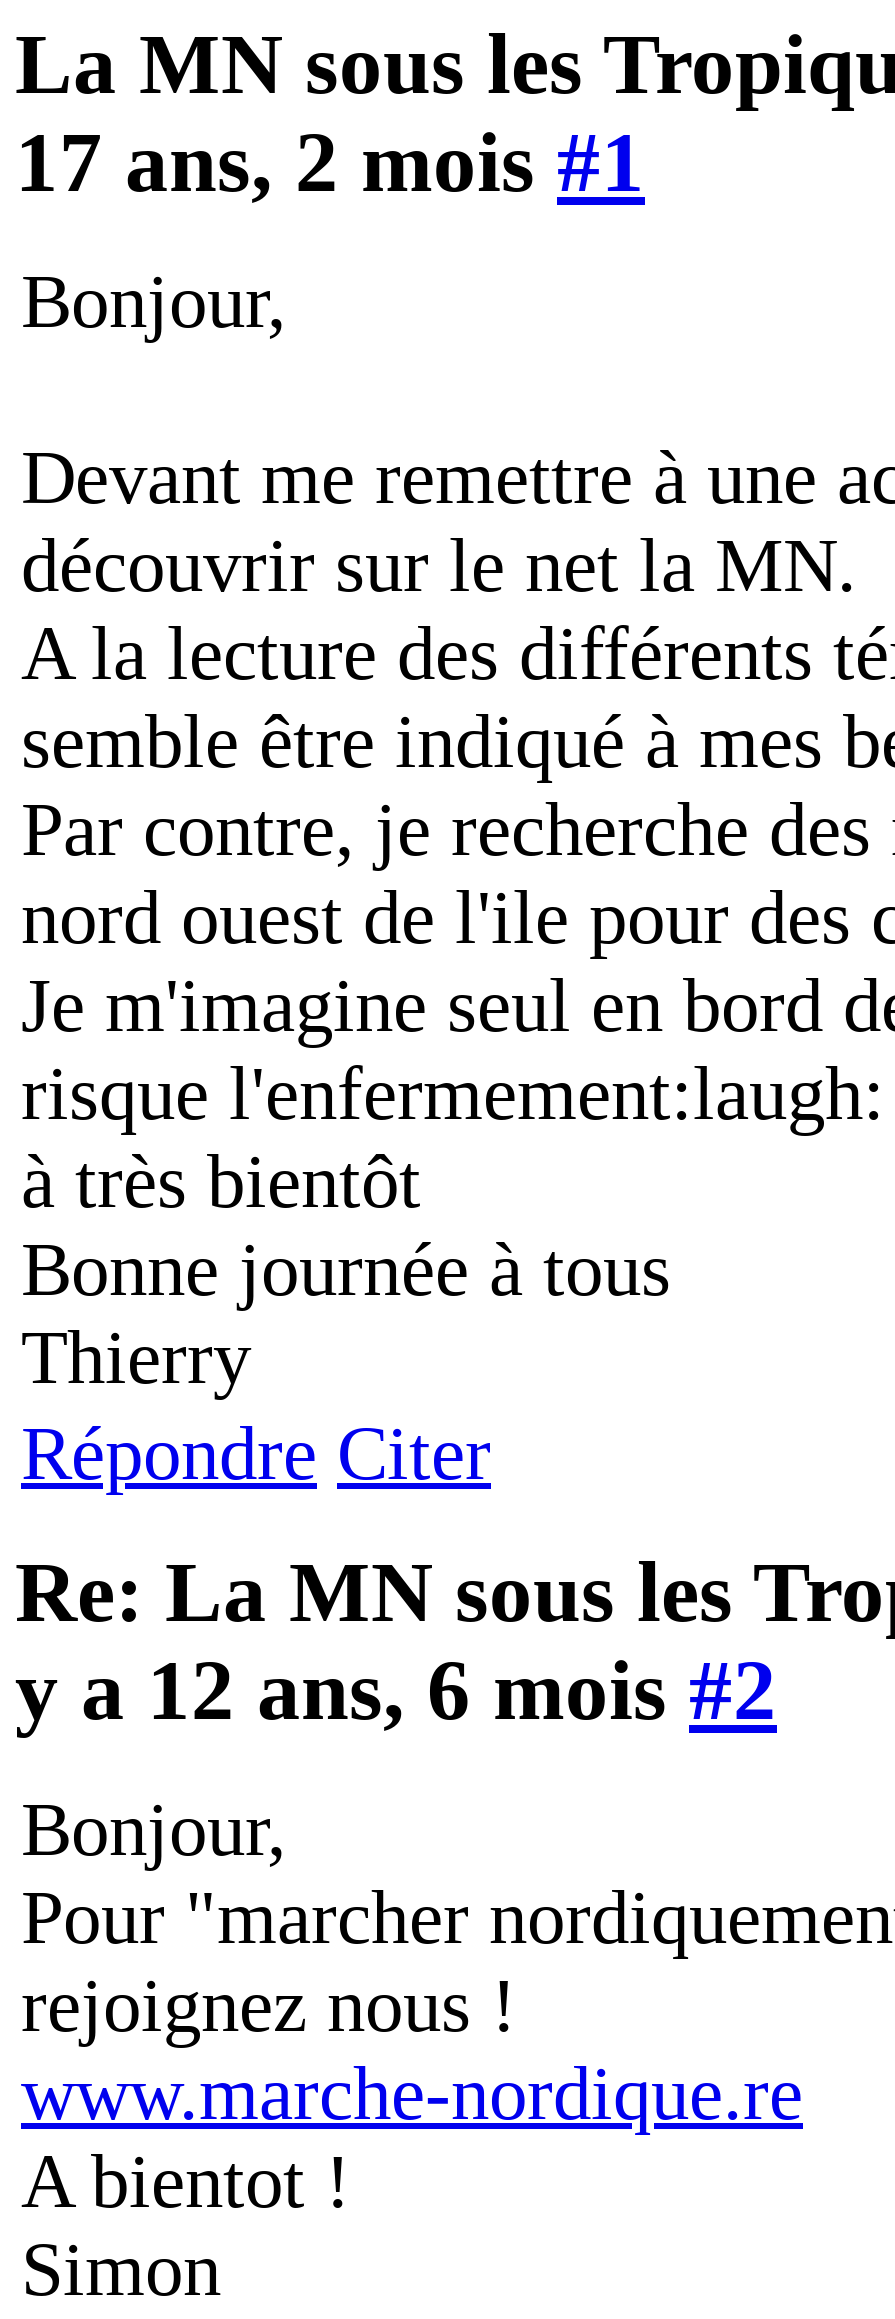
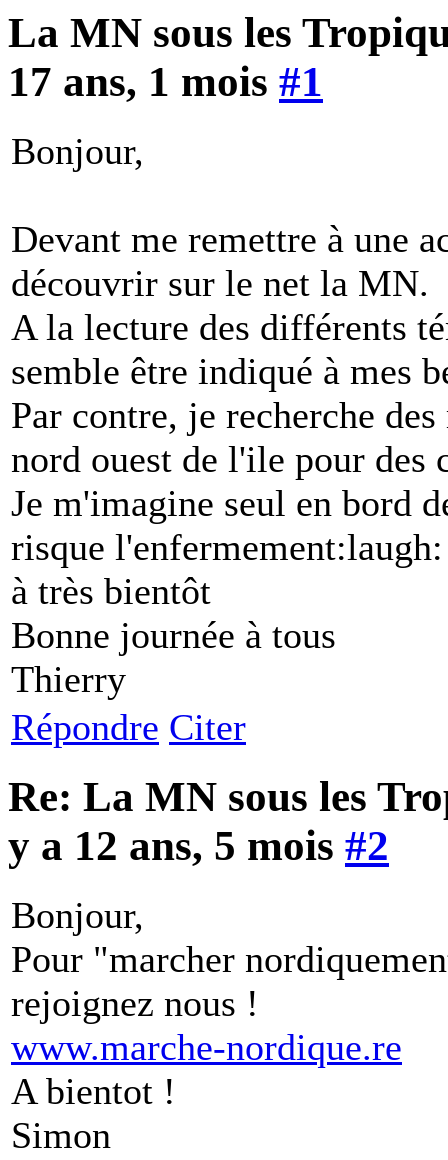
- 17 ans, 2 mois #1
+ 17 ans, 1 mois #1

- y a 12 ans, 6 mois #2
+ y a 12 ans, 5 mois #2
